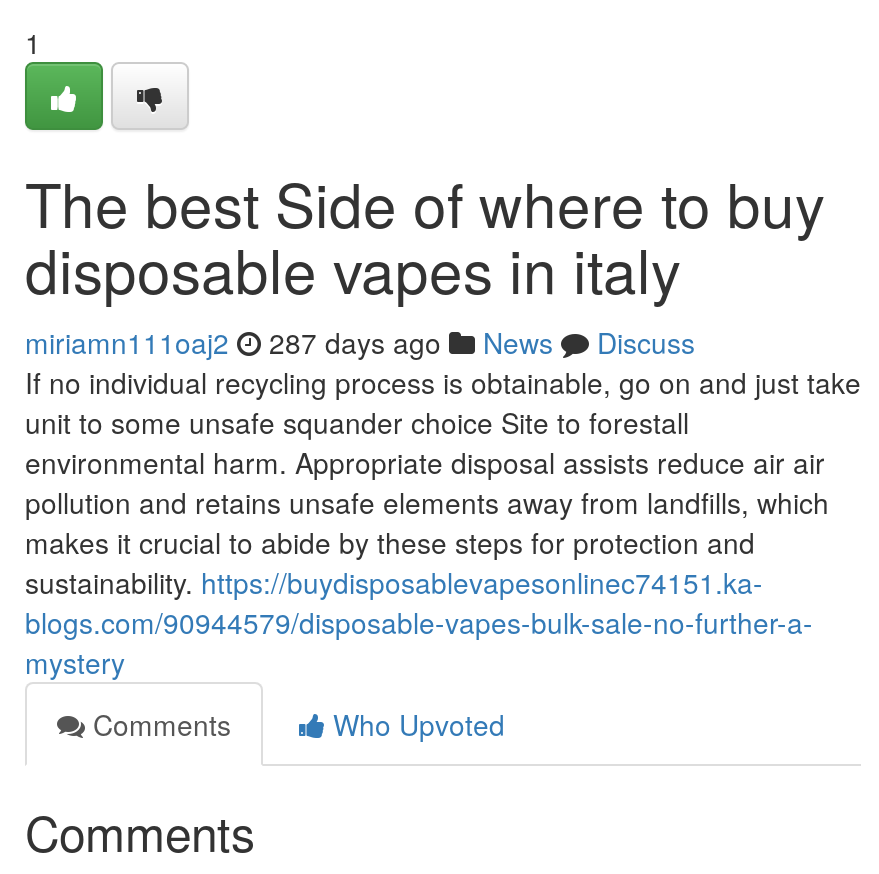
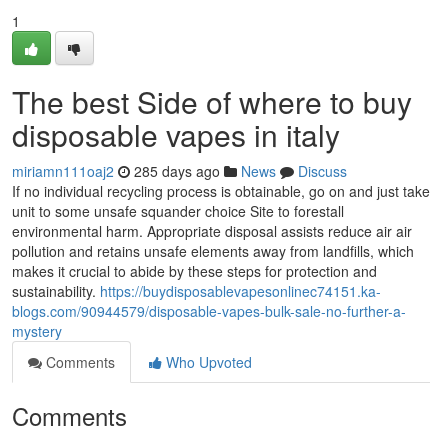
- miriamn111oaj2 287 days ago News Discuss
+ miriamn111oaj2 285 days ago News Discuss
